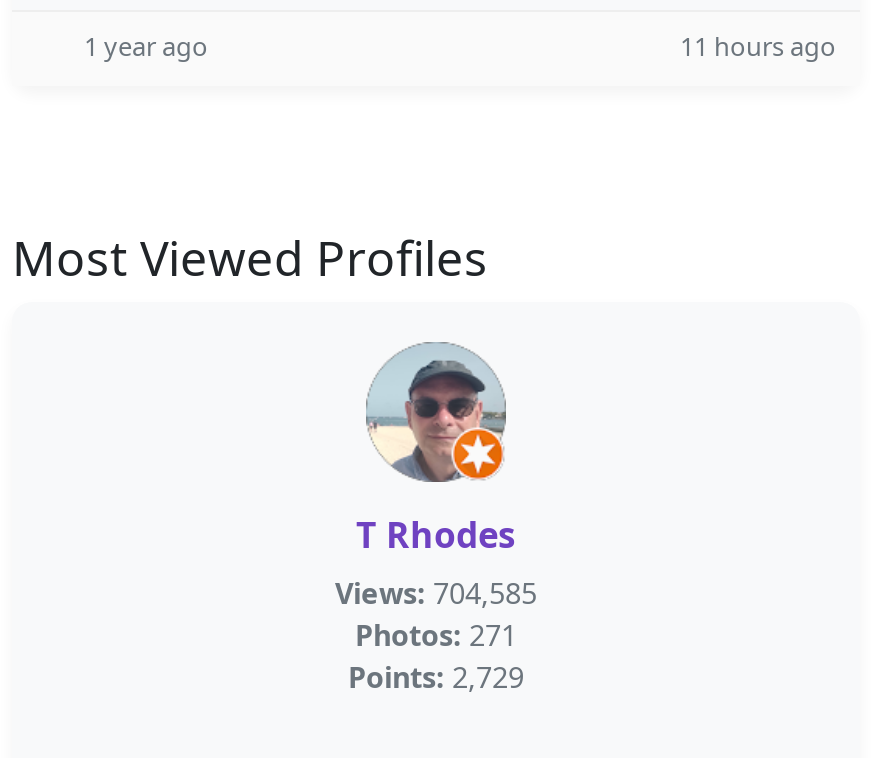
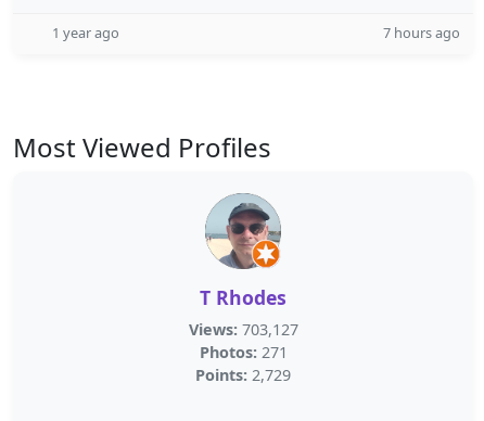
- 11 hours ago
+ 7 hours ago

- Views: 704,585
+ Views: 703,127
